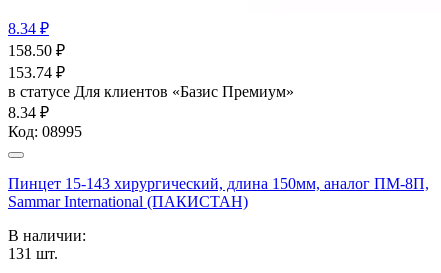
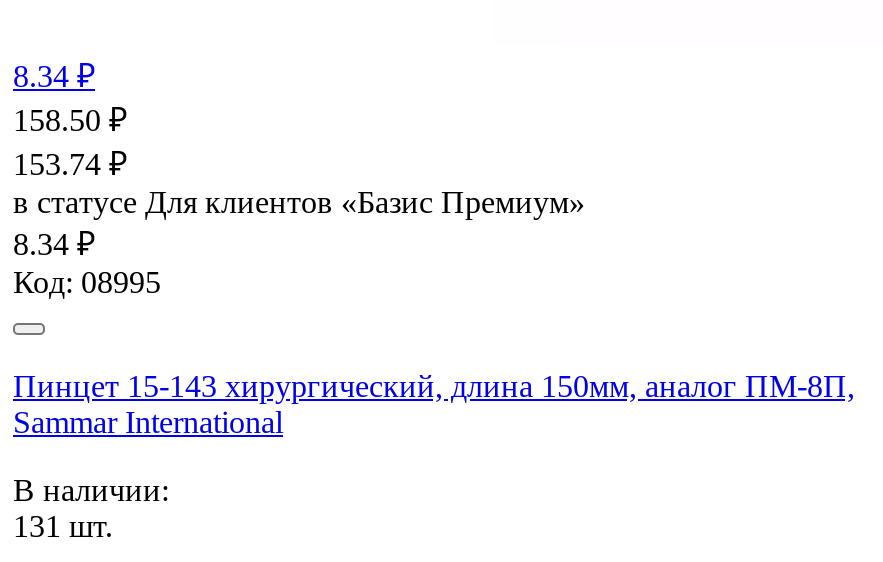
- Sammar International (ПАКИСТАН)
+ Sammar International
